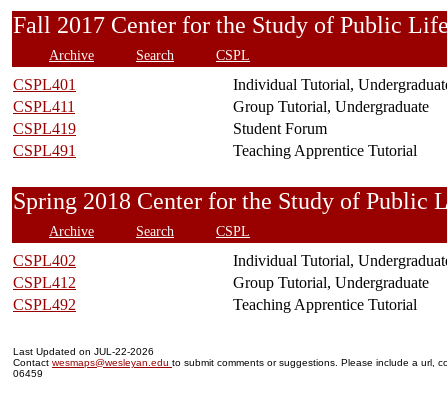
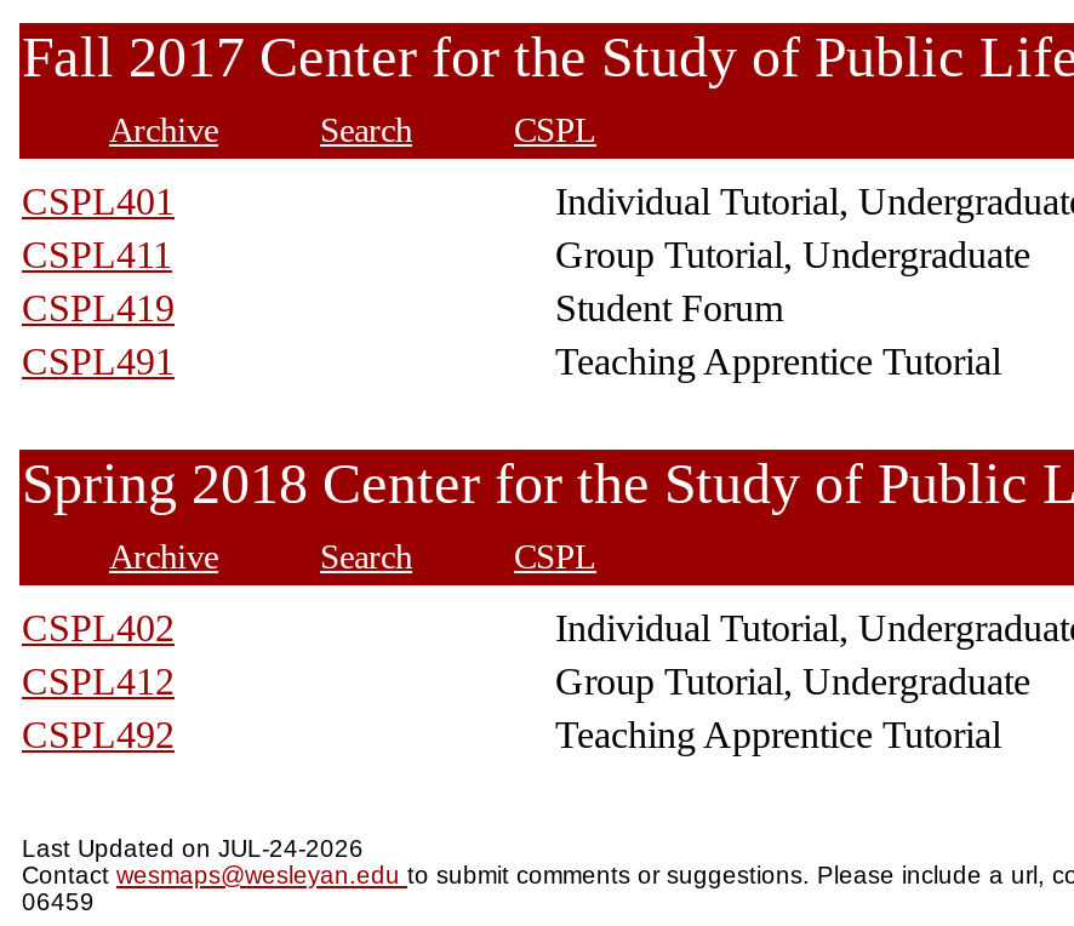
- Last Updated on JUL-22-2026
+ Last Updated on JUL-24-2026
